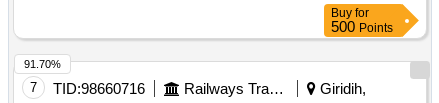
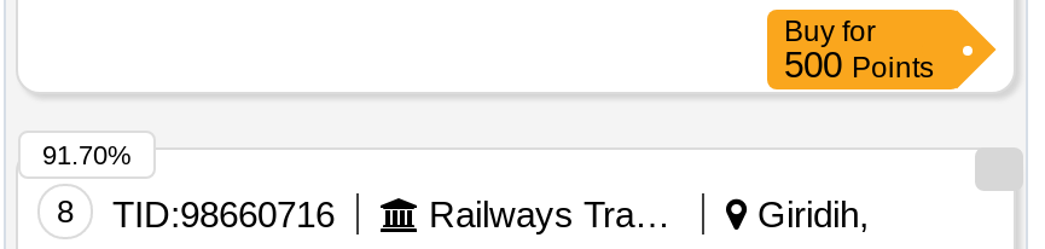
- 7 TID:98660716
+ 8 TID:98660716
